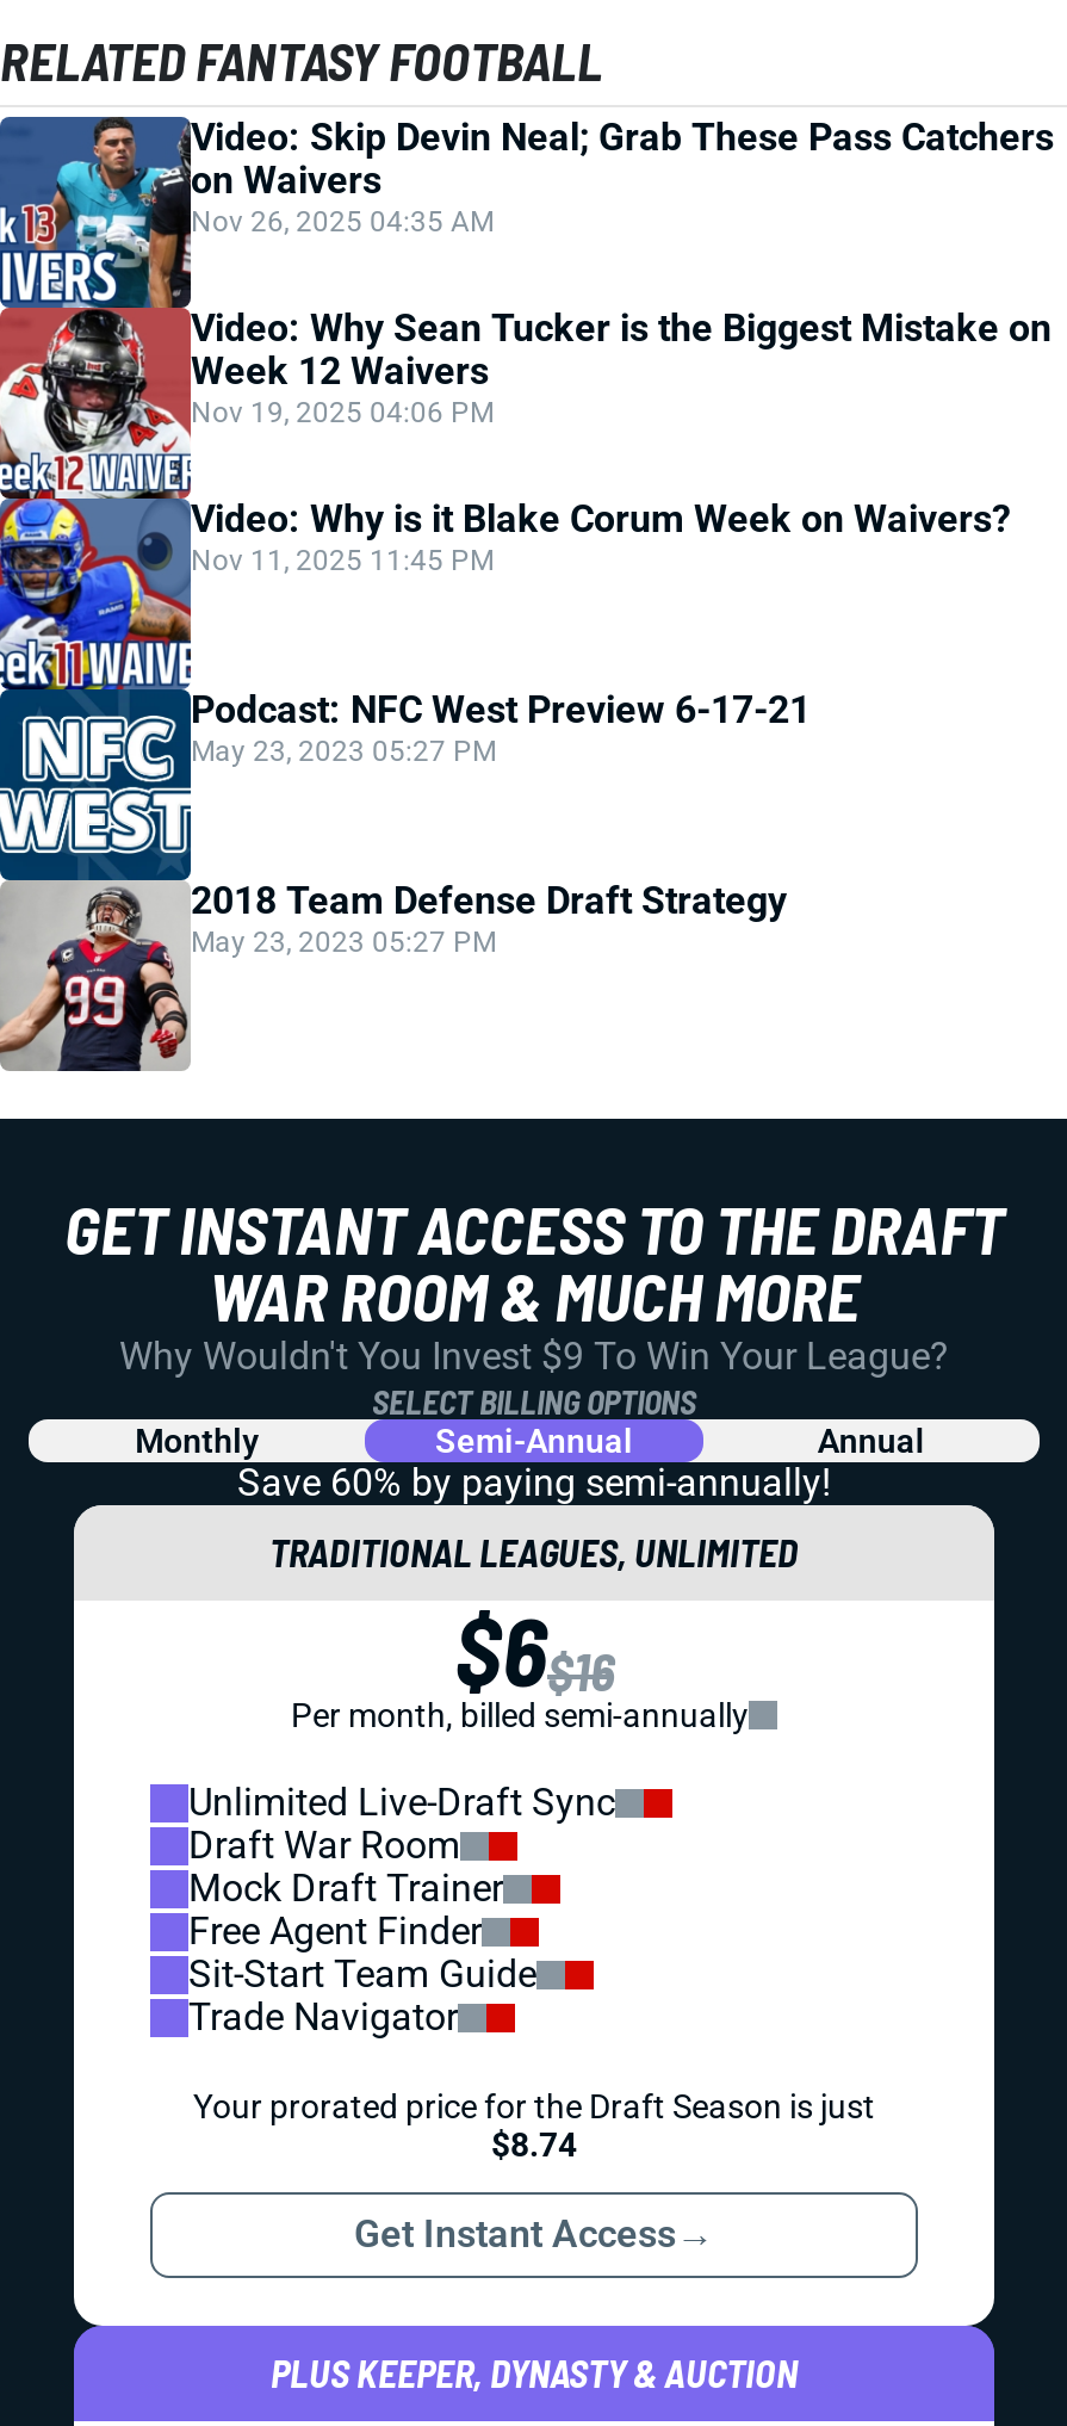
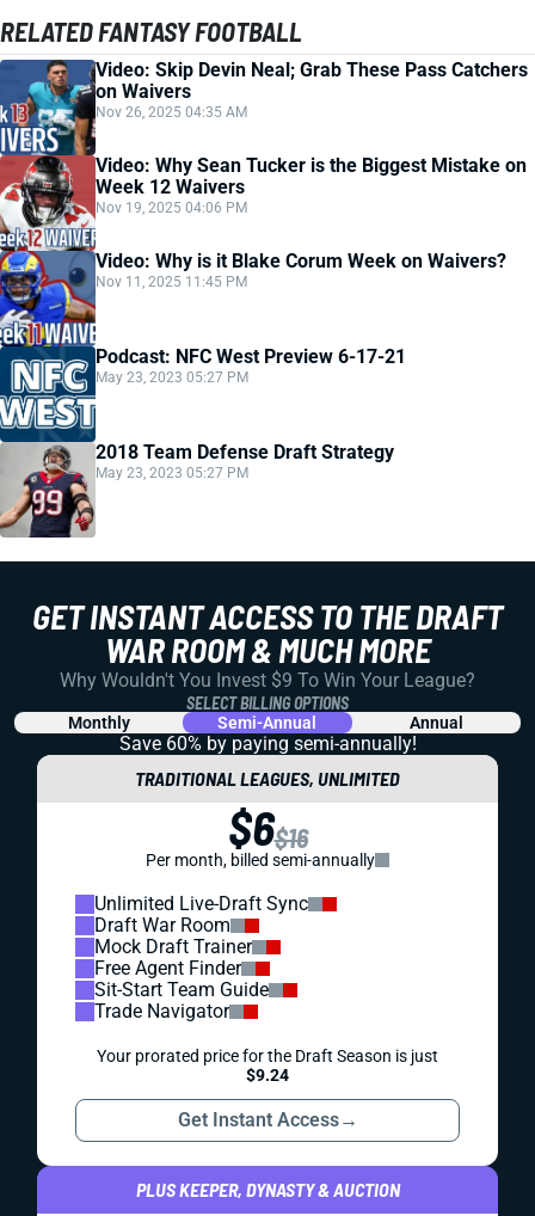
- $8.74
+ $9.24
